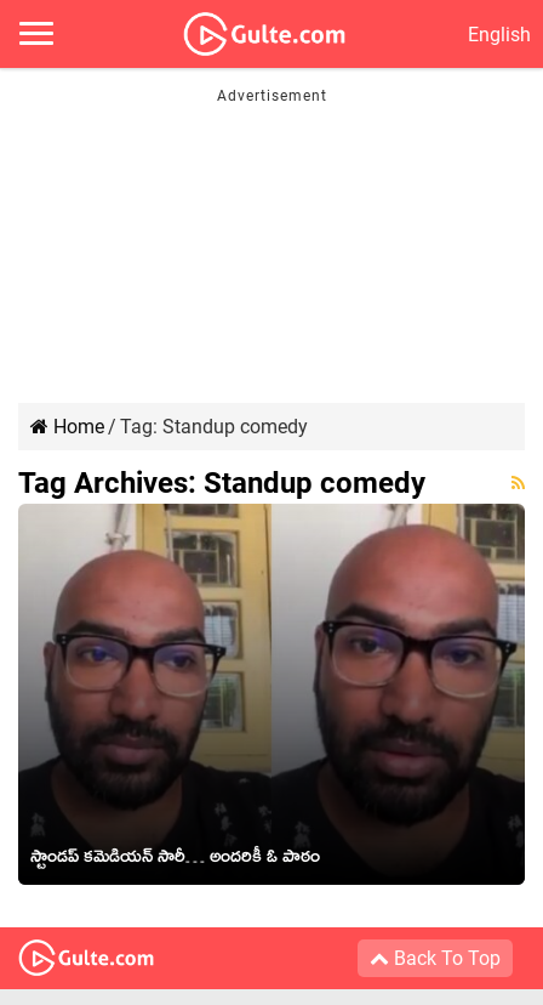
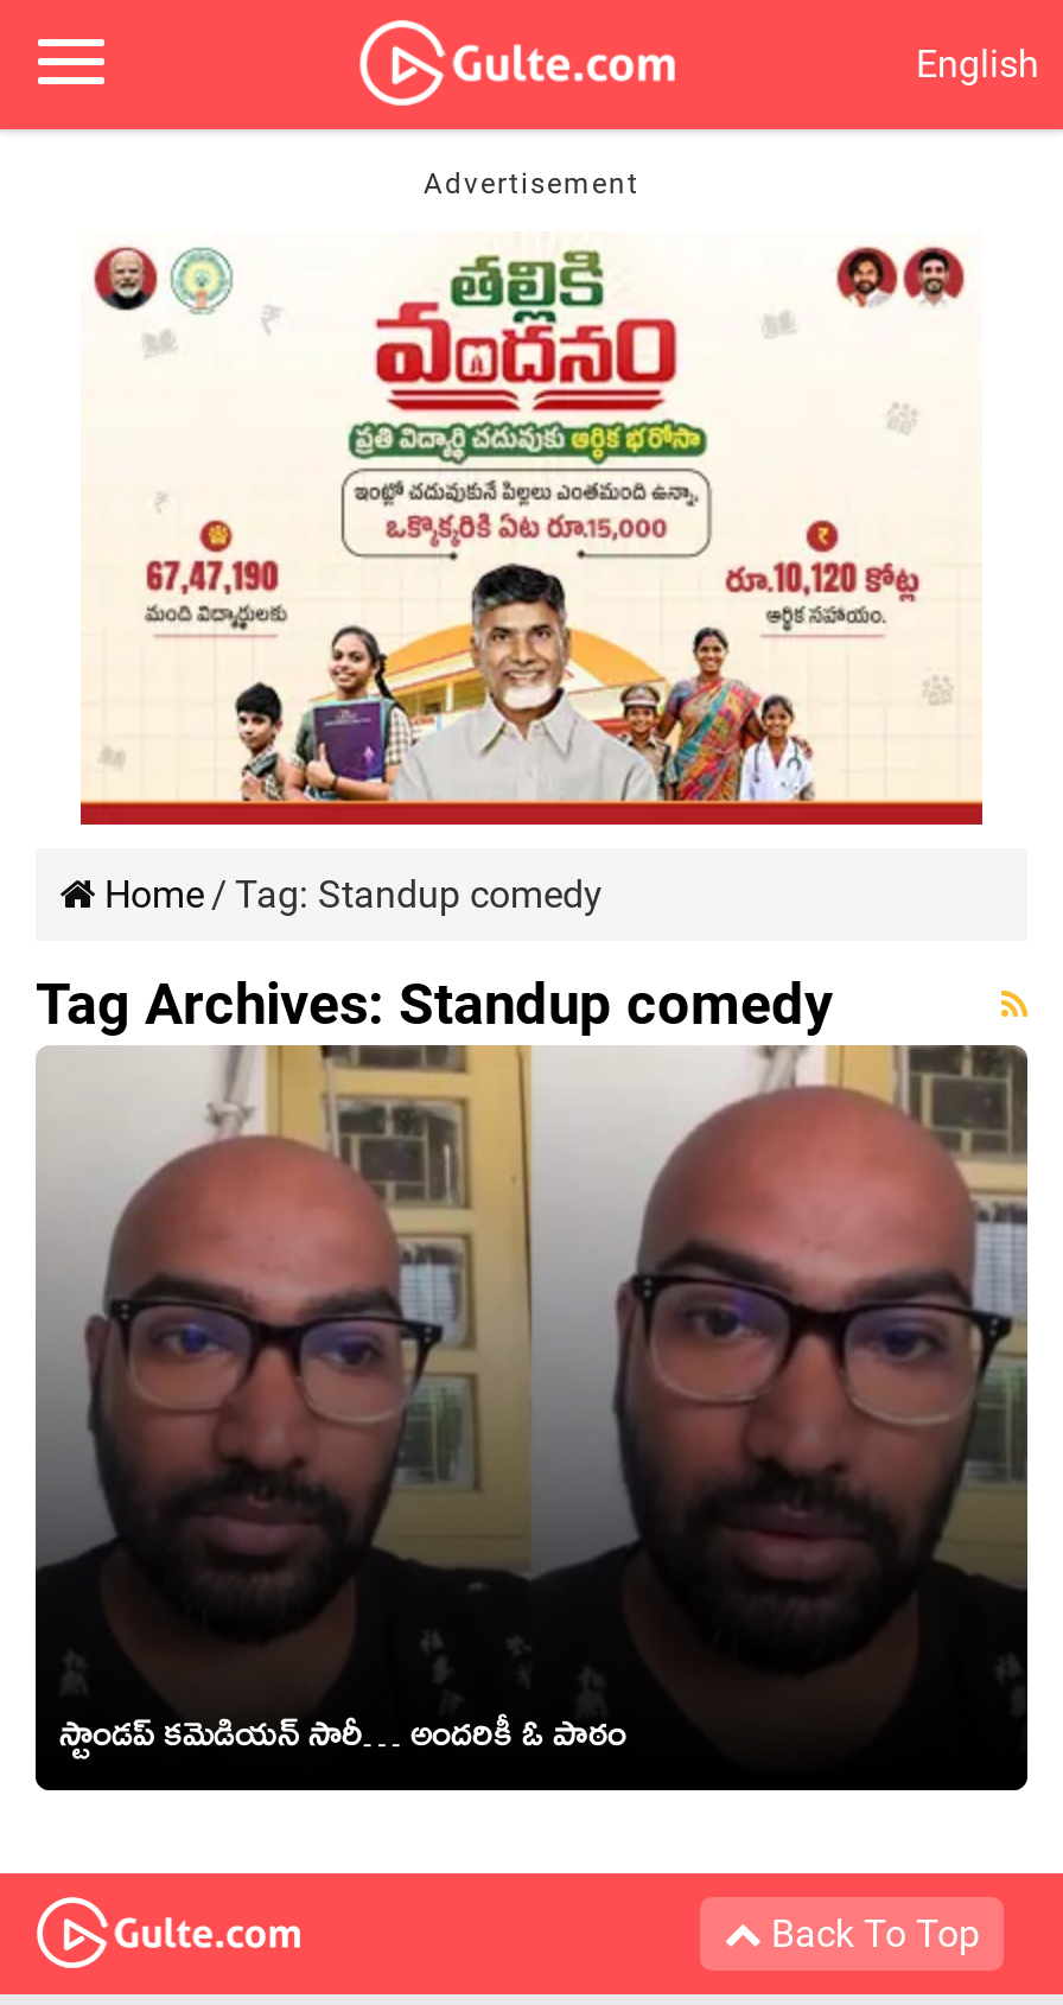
+ [image]
